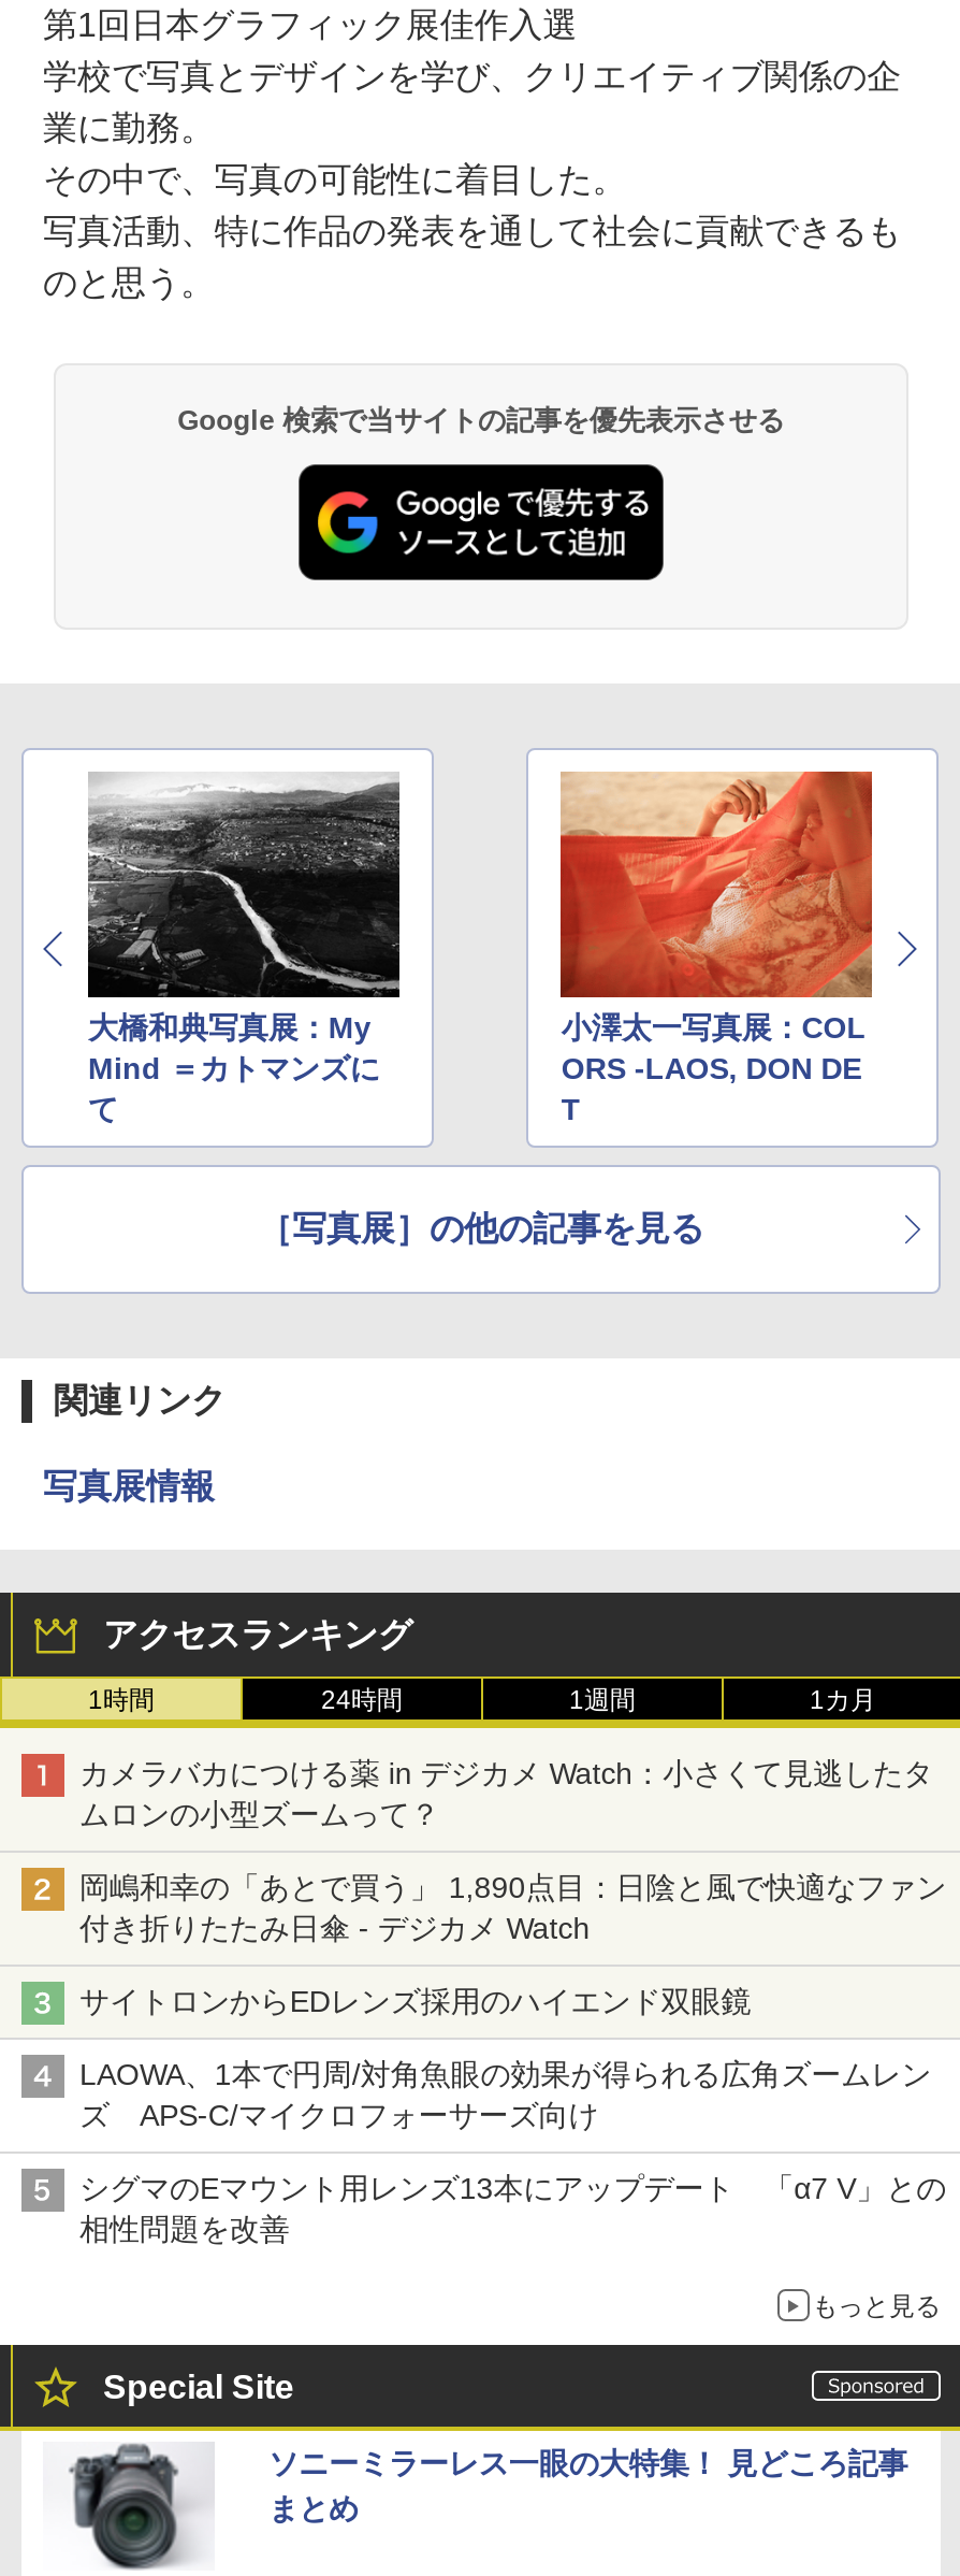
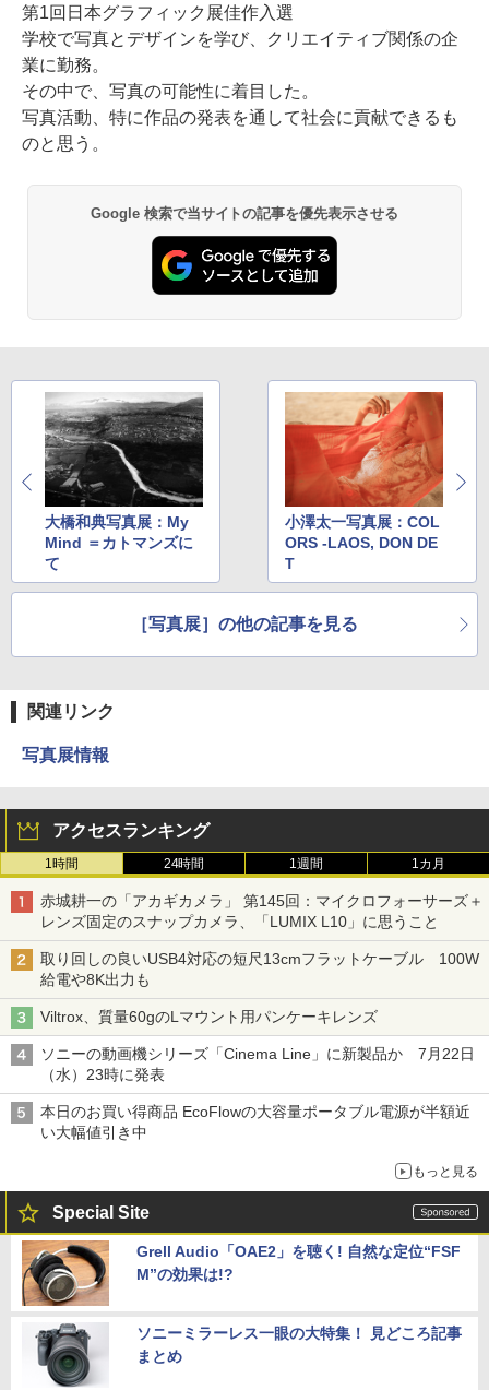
- カメラバカにつける薬 in デジカメ Watch：小さくて見逃したタ
- ムロンの小型ズームって？
+ 赤城耕一の「アカギカメラ」 第145回：マイクロフォーサーズ＋
+ レンズ固定のスナップカメラ、「LUMIX L10」に思うこと

- 岡嶋和幸の「あとで買う」 1,890点目：日陰と風で快適なファン
- 付き折りたたみ日傘 - デジカメ Watch
+ 取り回しの良いUSB4対応の短尺13cmフラットケーブル 100W
+ 給電や8K出力も

- サイトロンからEDレンズ採用のハイエンド双眼鏡
+ Viltrox、質量60gのLマウント用パンケーキレンズ

- LAOWA、1本で円周/対角魚眼の効果が得られる広角ズームレン
- ズ APS-C/マイクロフォーサーズ向け
+ ソニーの動画機シリーズ「Cinema Line」に新製品か 7月22日
+ （水）23時に発表

- シグマのEマウント用レンズ13本にアップデート 「α7 V」との
- 相性問題を改善
+ 本日のお買い得商品 EcoFlowの大容量ポータブル電源が半額近
+ い大幅値引き中

+ [image]
+ Grell Audio「OAE2」を聴く! 自然な定位“FSF
+ M”の効果は!?
